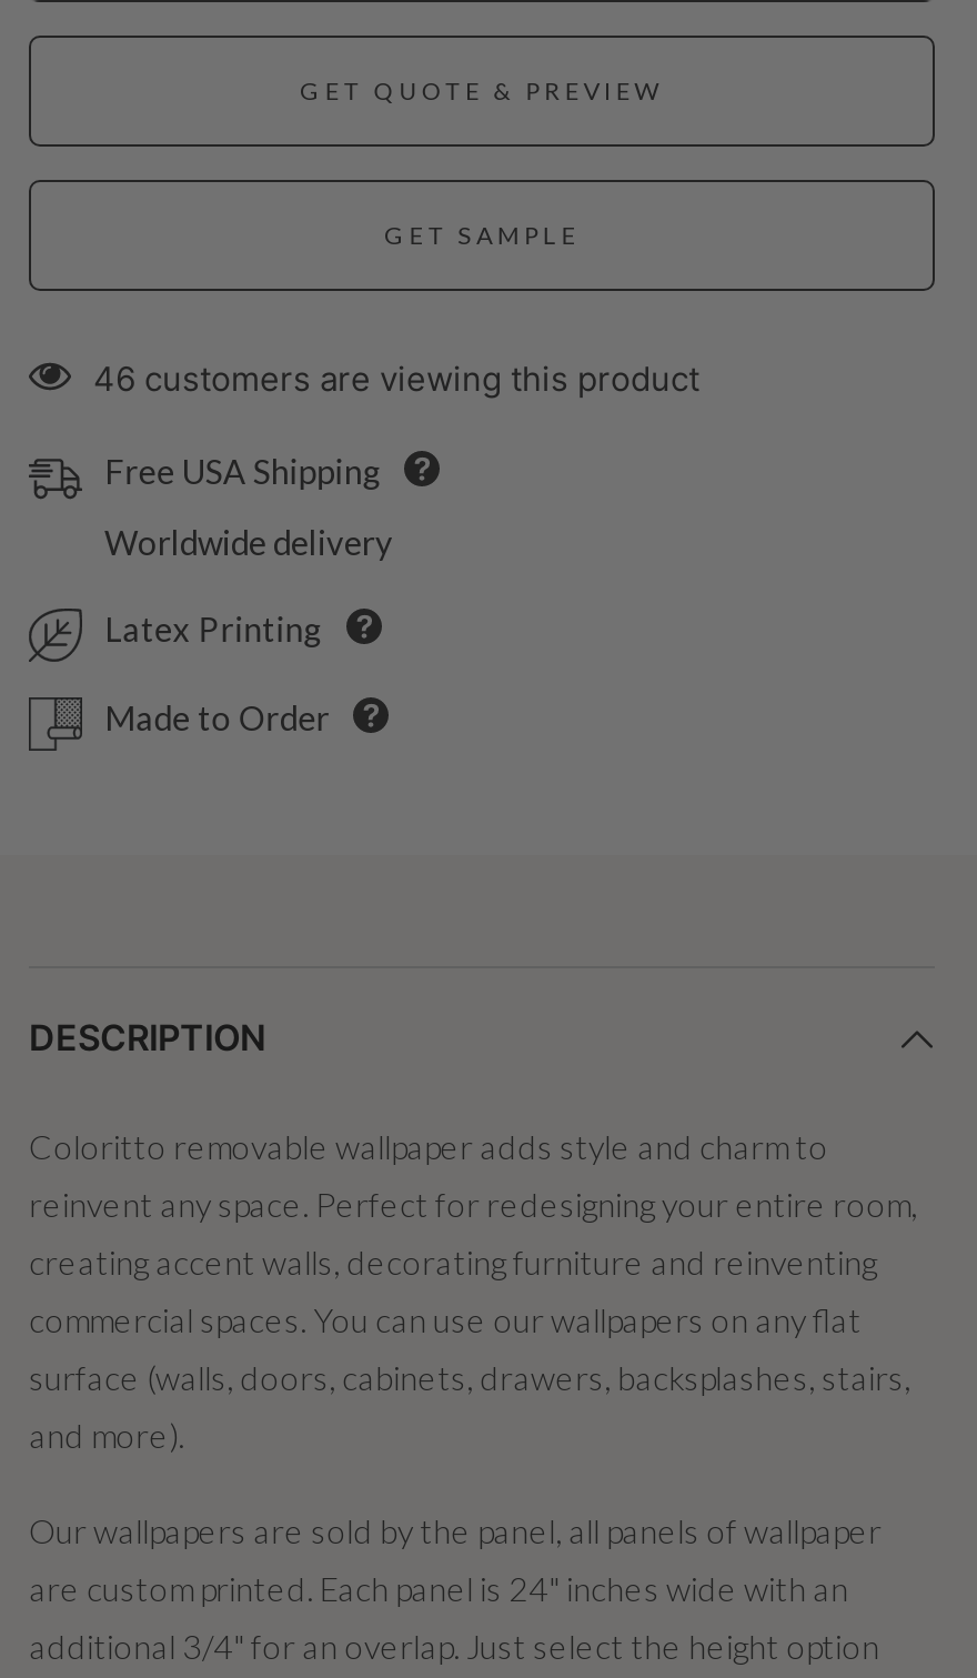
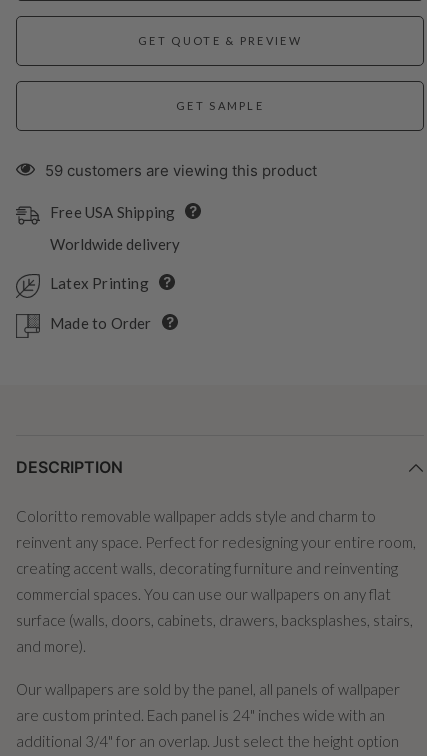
- 46 customers are viewing this product
+ 59 customers are viewing this product
